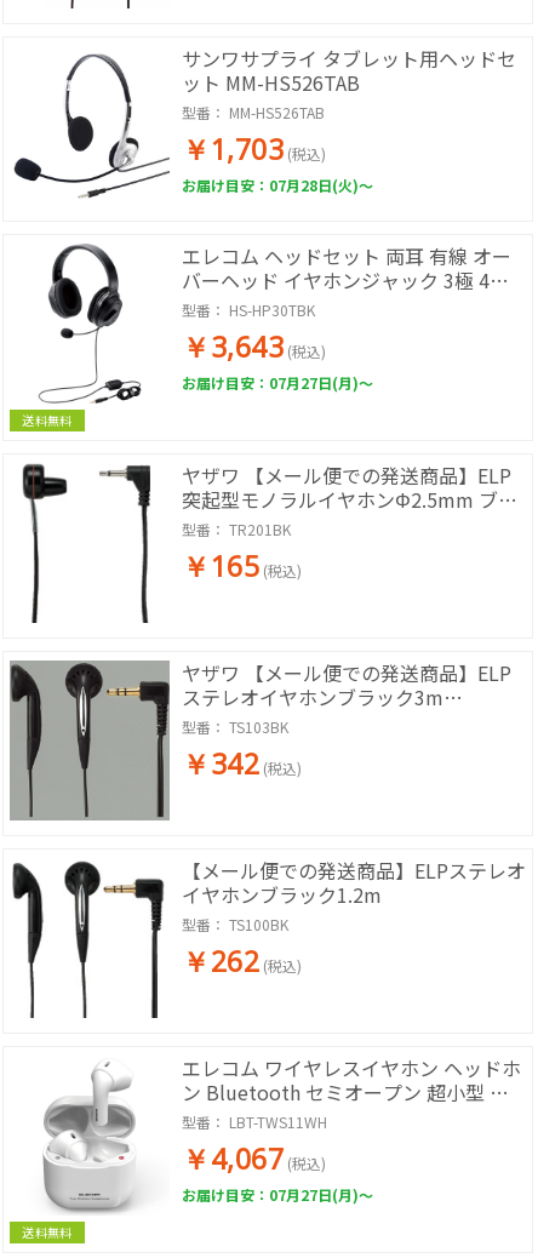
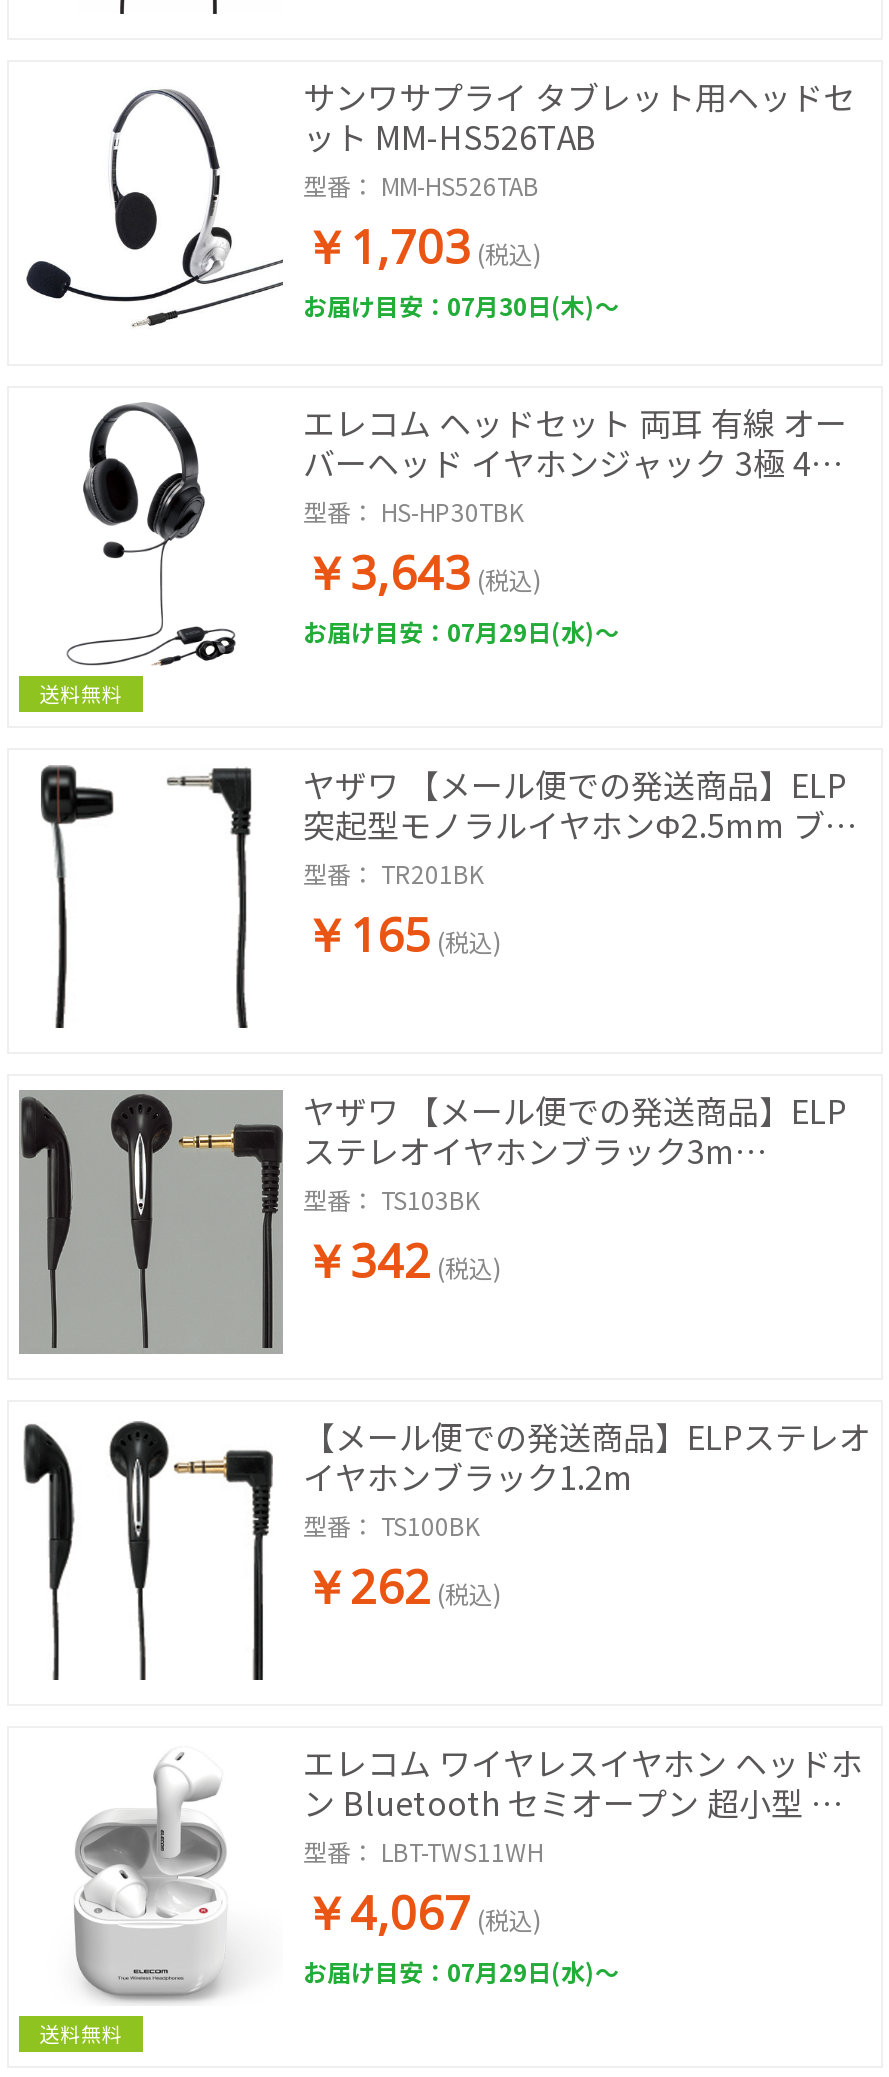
- お届け目安：07月28日(火)～
+ お届け目安：07月30日(木)～

- お届け目安：07月27日(月)～
+ お届け目安：07月29日(水)～

- お届け目安：07月27日(月)～
+ お届け目安：07月29日(水)～
